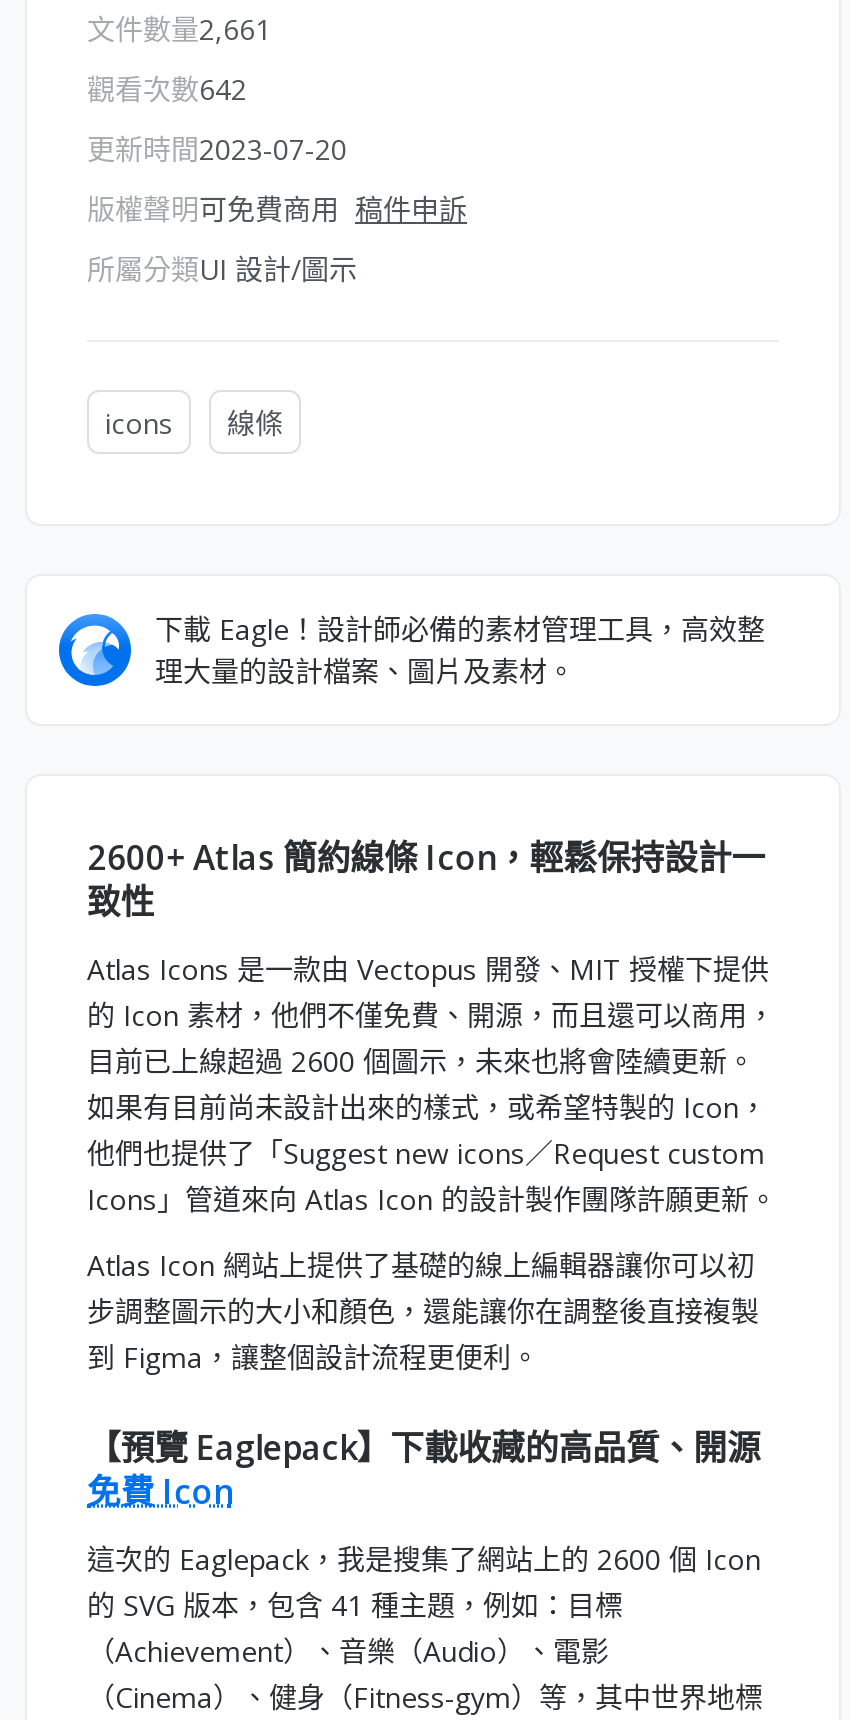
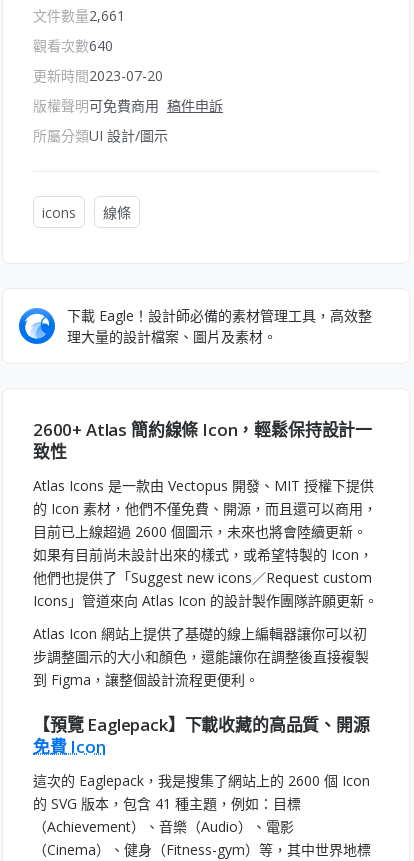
- 觀看次數 642
+ 觀看次數 640
